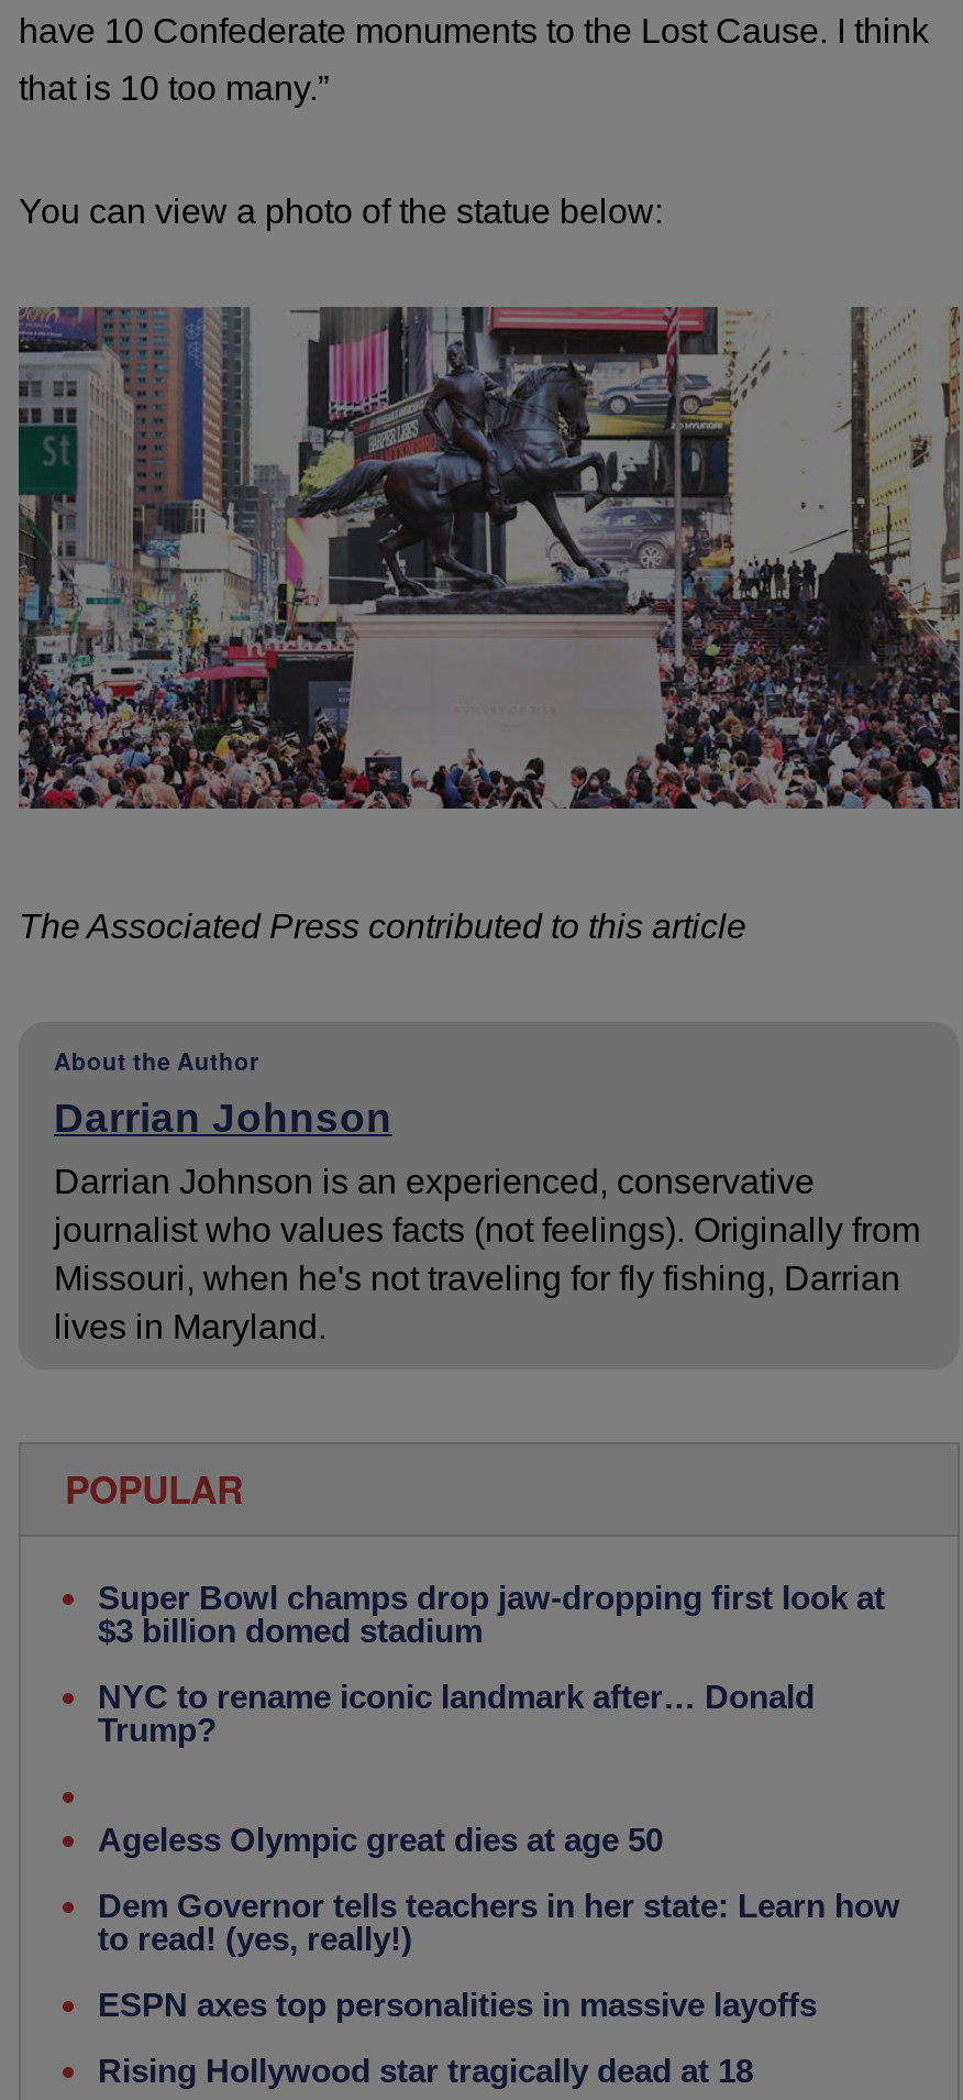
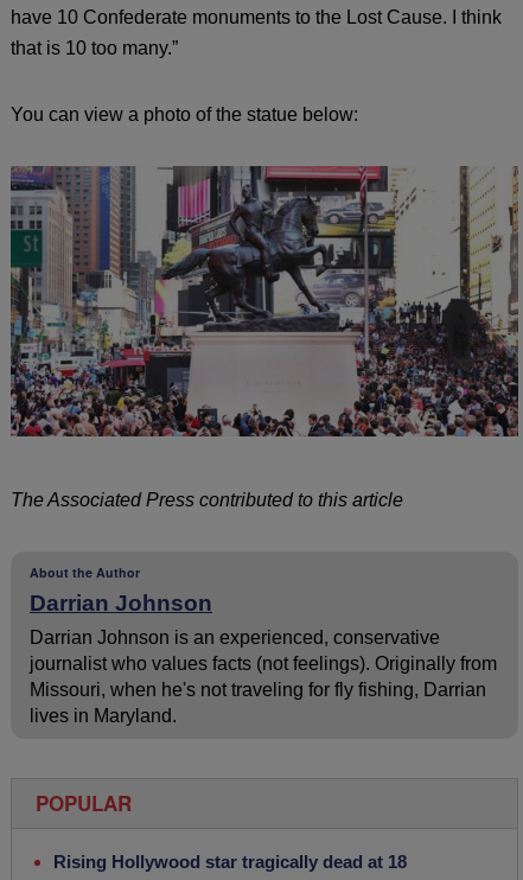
- Super Bowl champs drop jaw-dropping first look at
- $3 billion domed stadium
- NYC to rename iconic landmark after… Donald
- Trump?
- Ageless Olympic great dies at age 50
- Dem Governor tells teachers in her state: Learn how
- to read! (yes, really!)
- ESPN axes top personalities in massive layoffs
